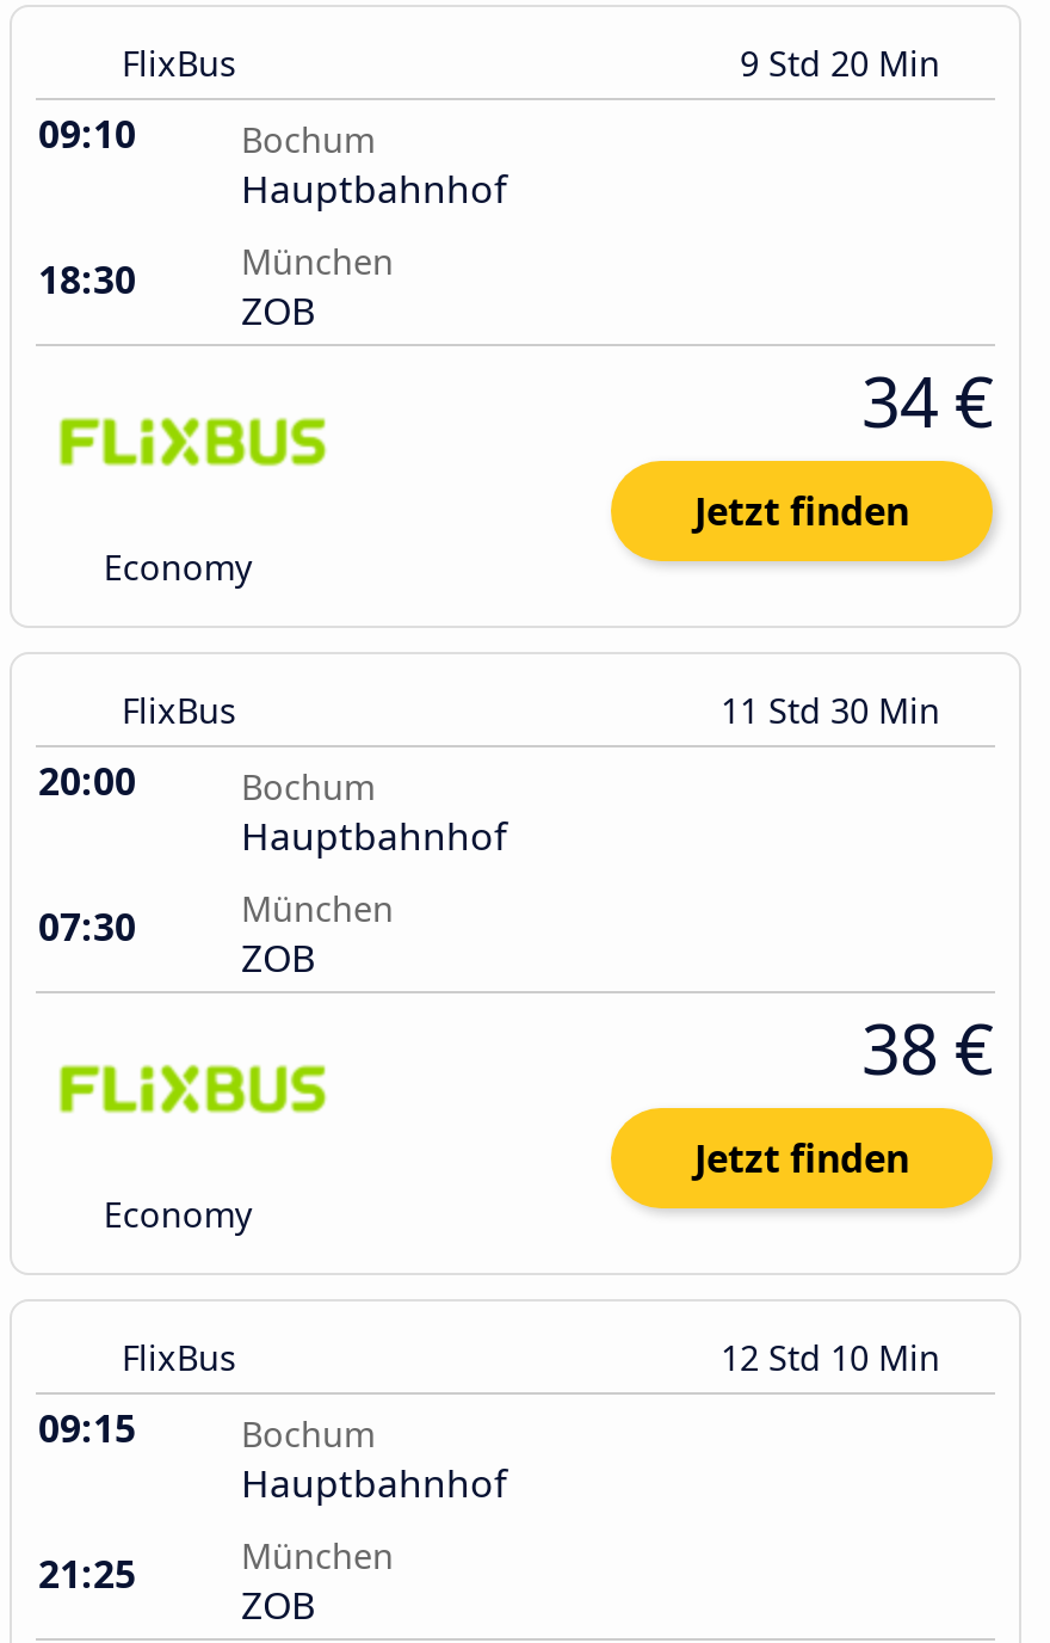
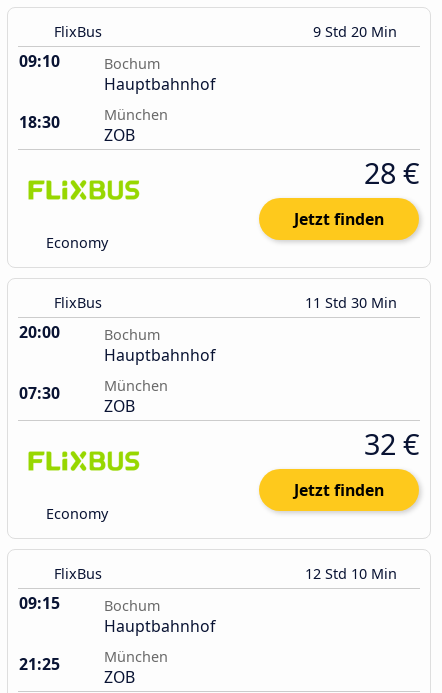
- 34 €
+ 28 €

- 38 €
+ 32 €
